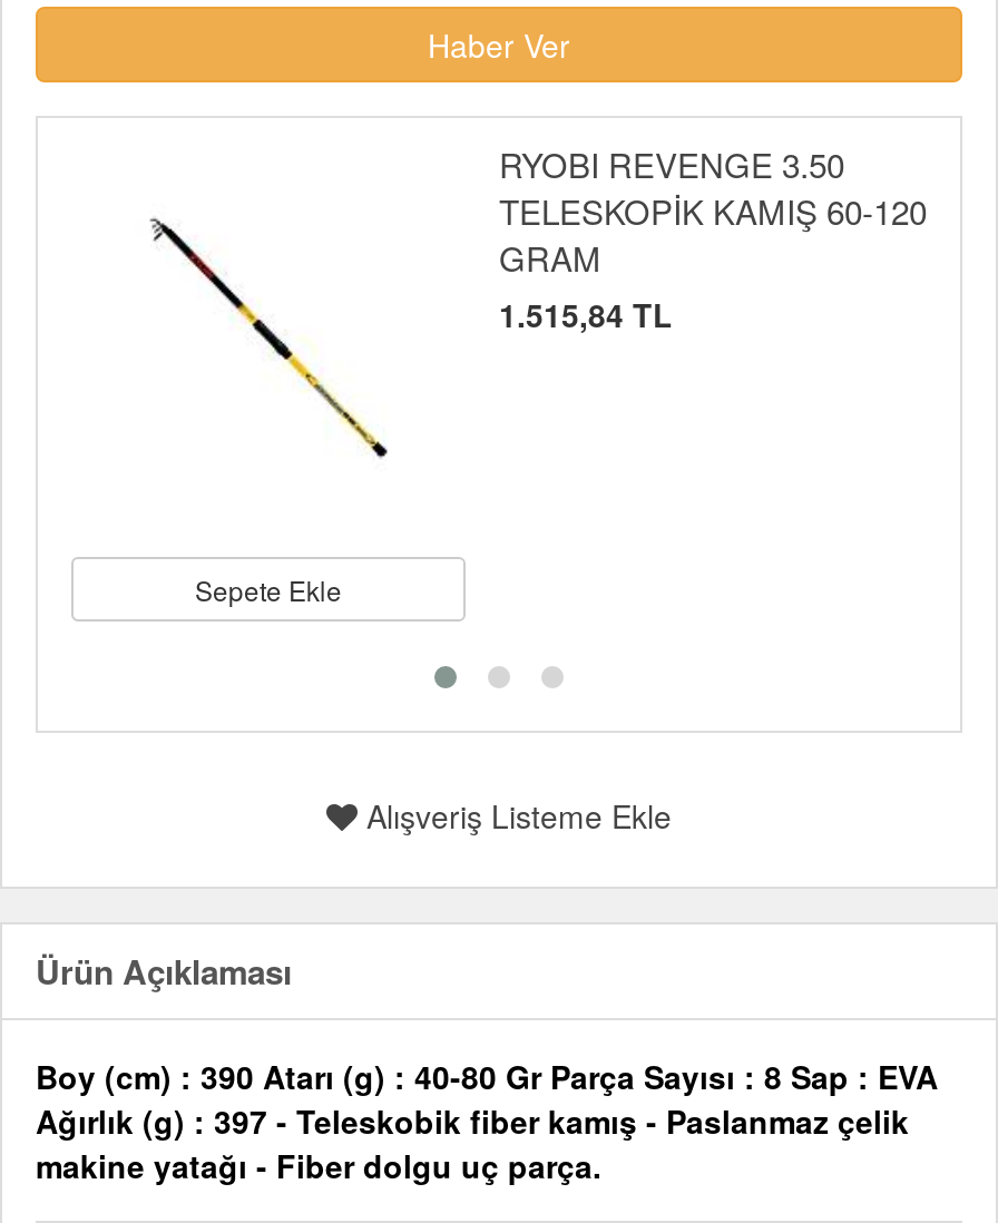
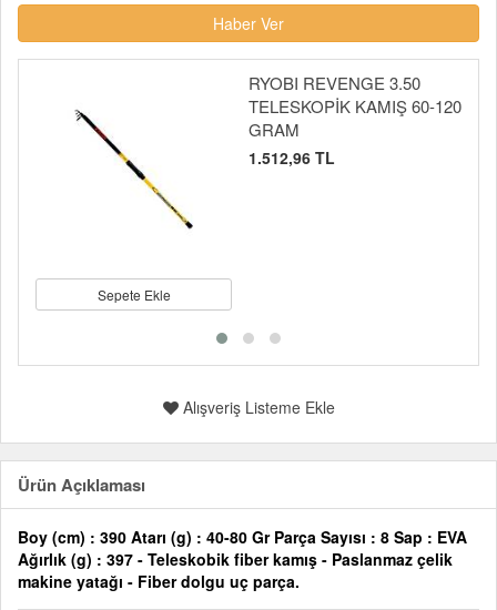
- 1.515,84 TL
+ 1.512,96 TL
